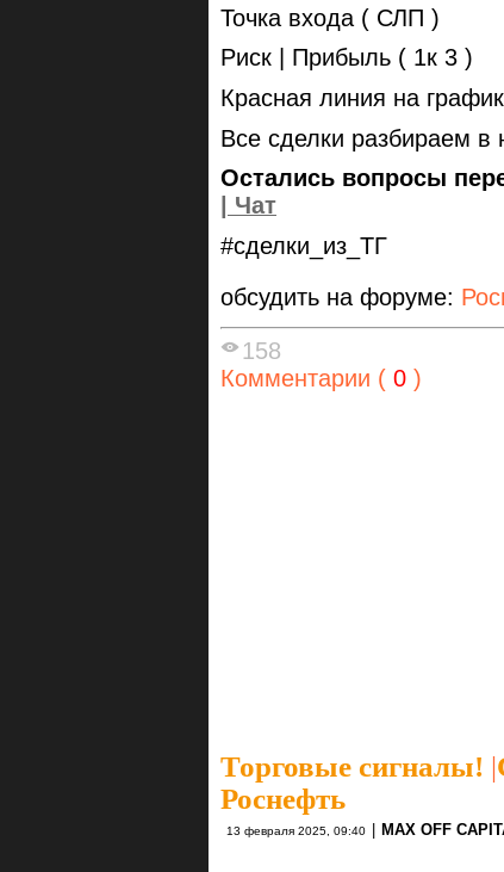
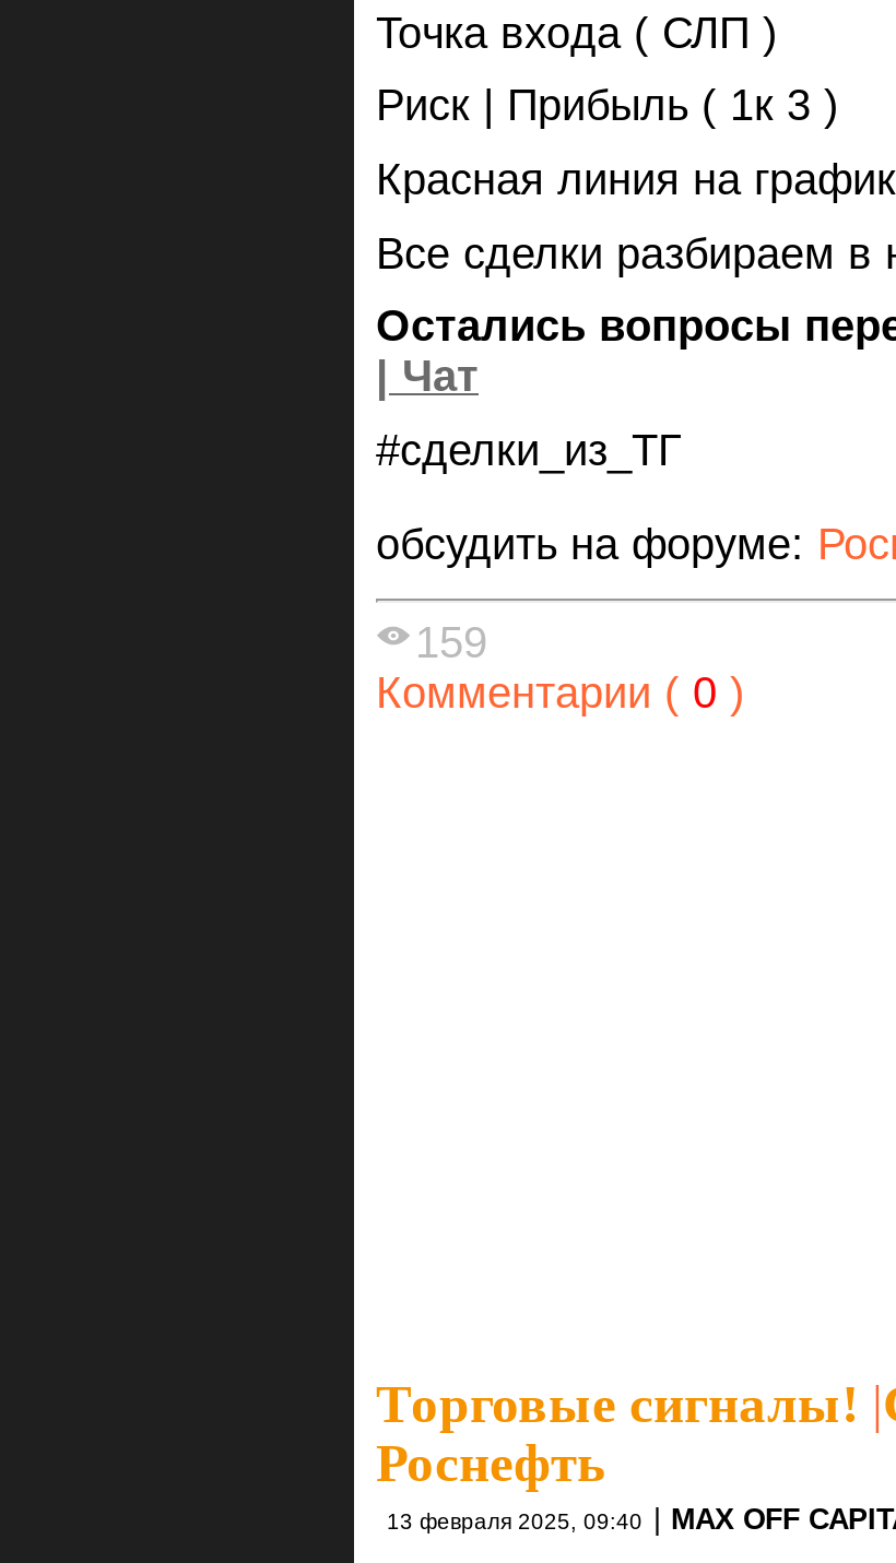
- 158
+ 159
